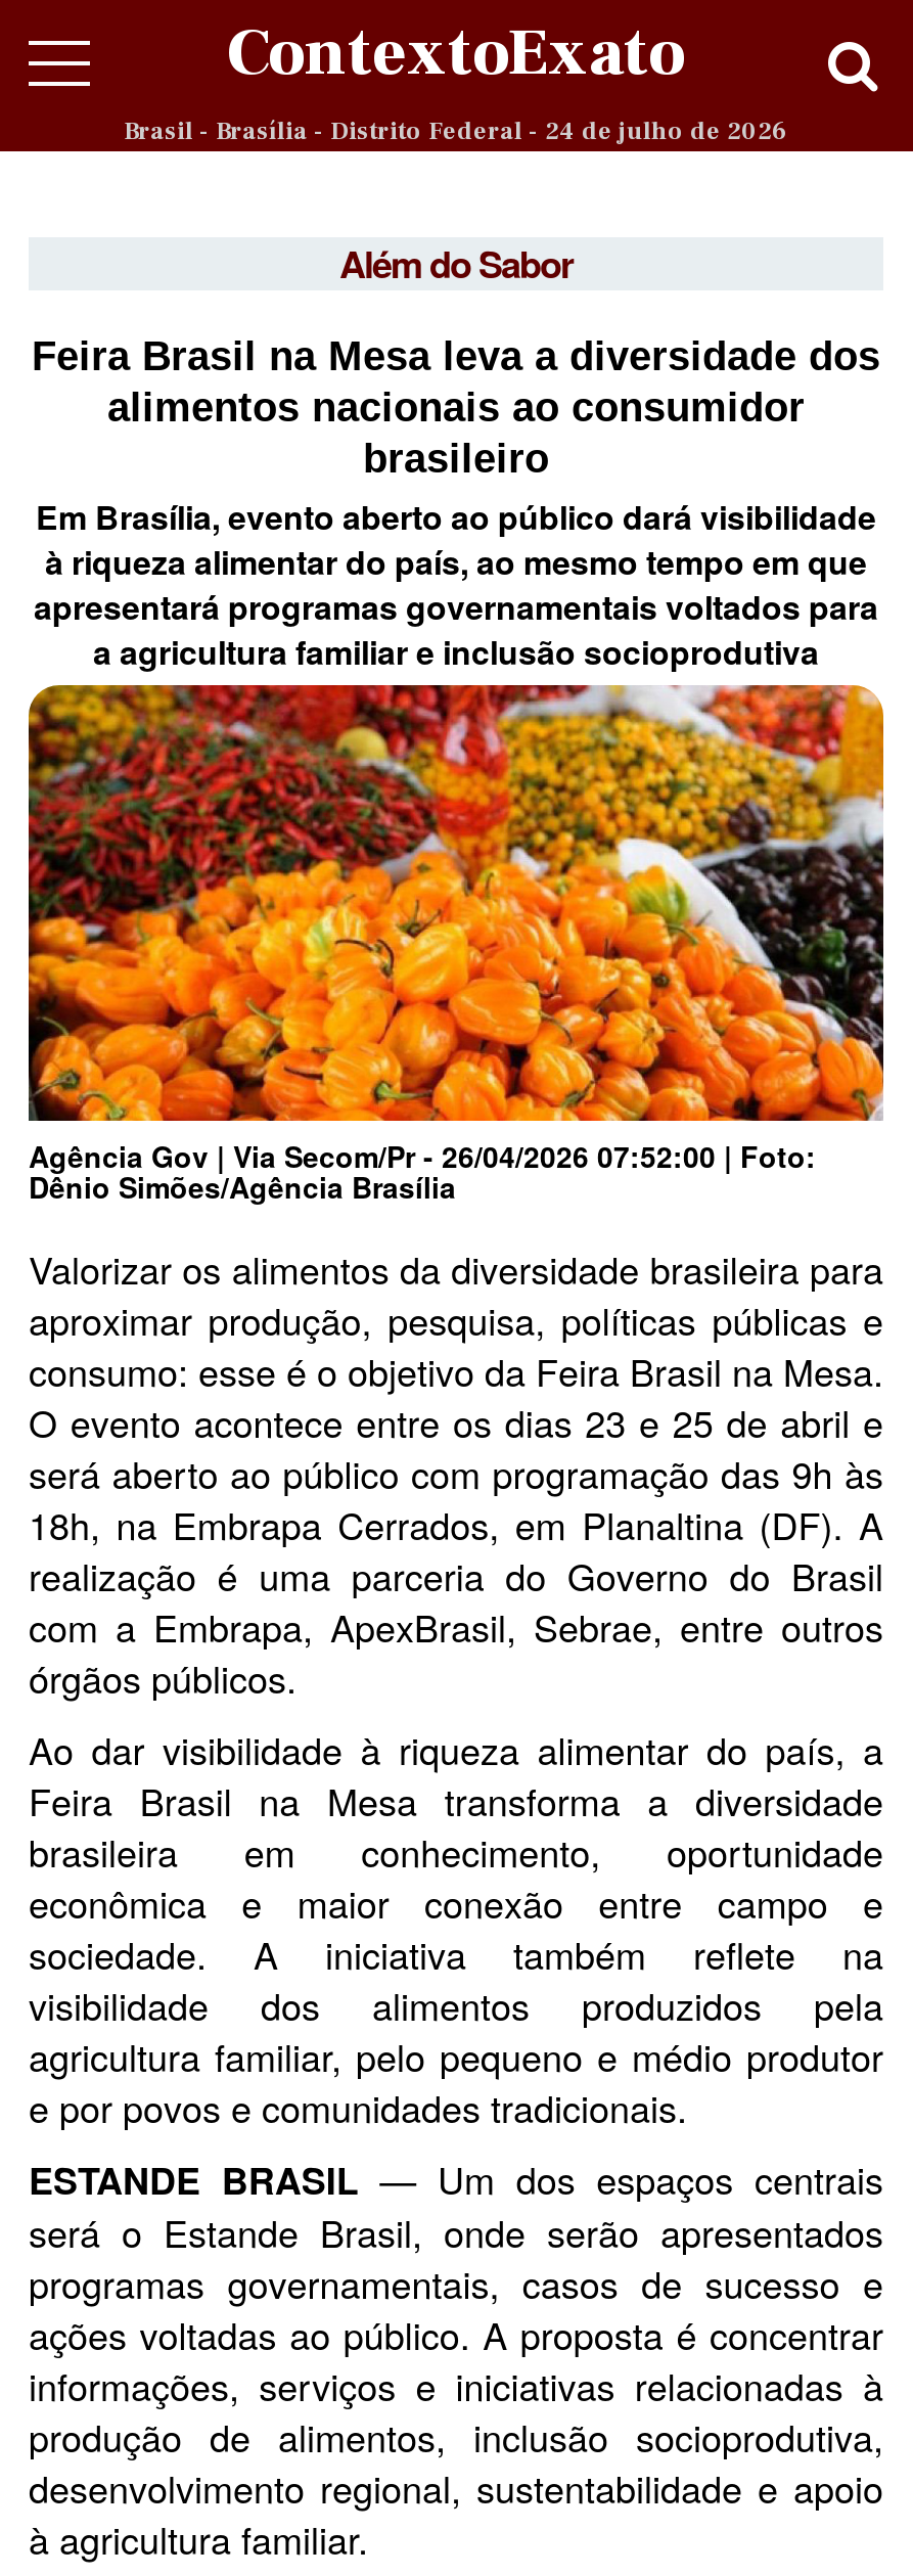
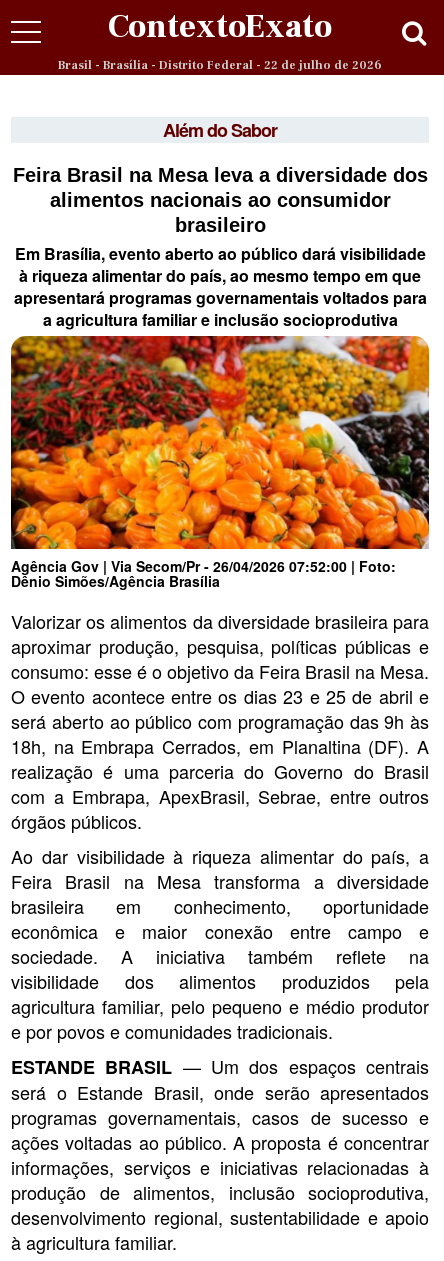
- Brasil - Brasília - Distrito Federal - 24 de julho de 2026
+ Brasil - Brasília - Distrito Federal - 22 de julho de 2026
